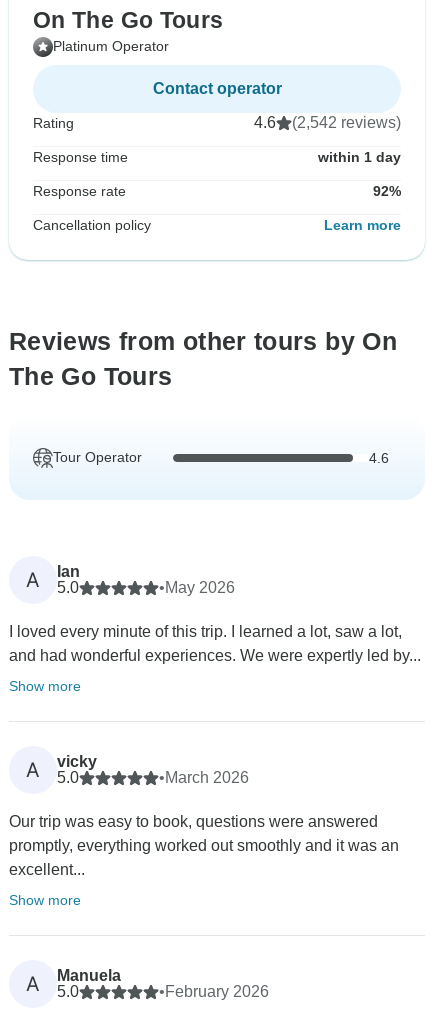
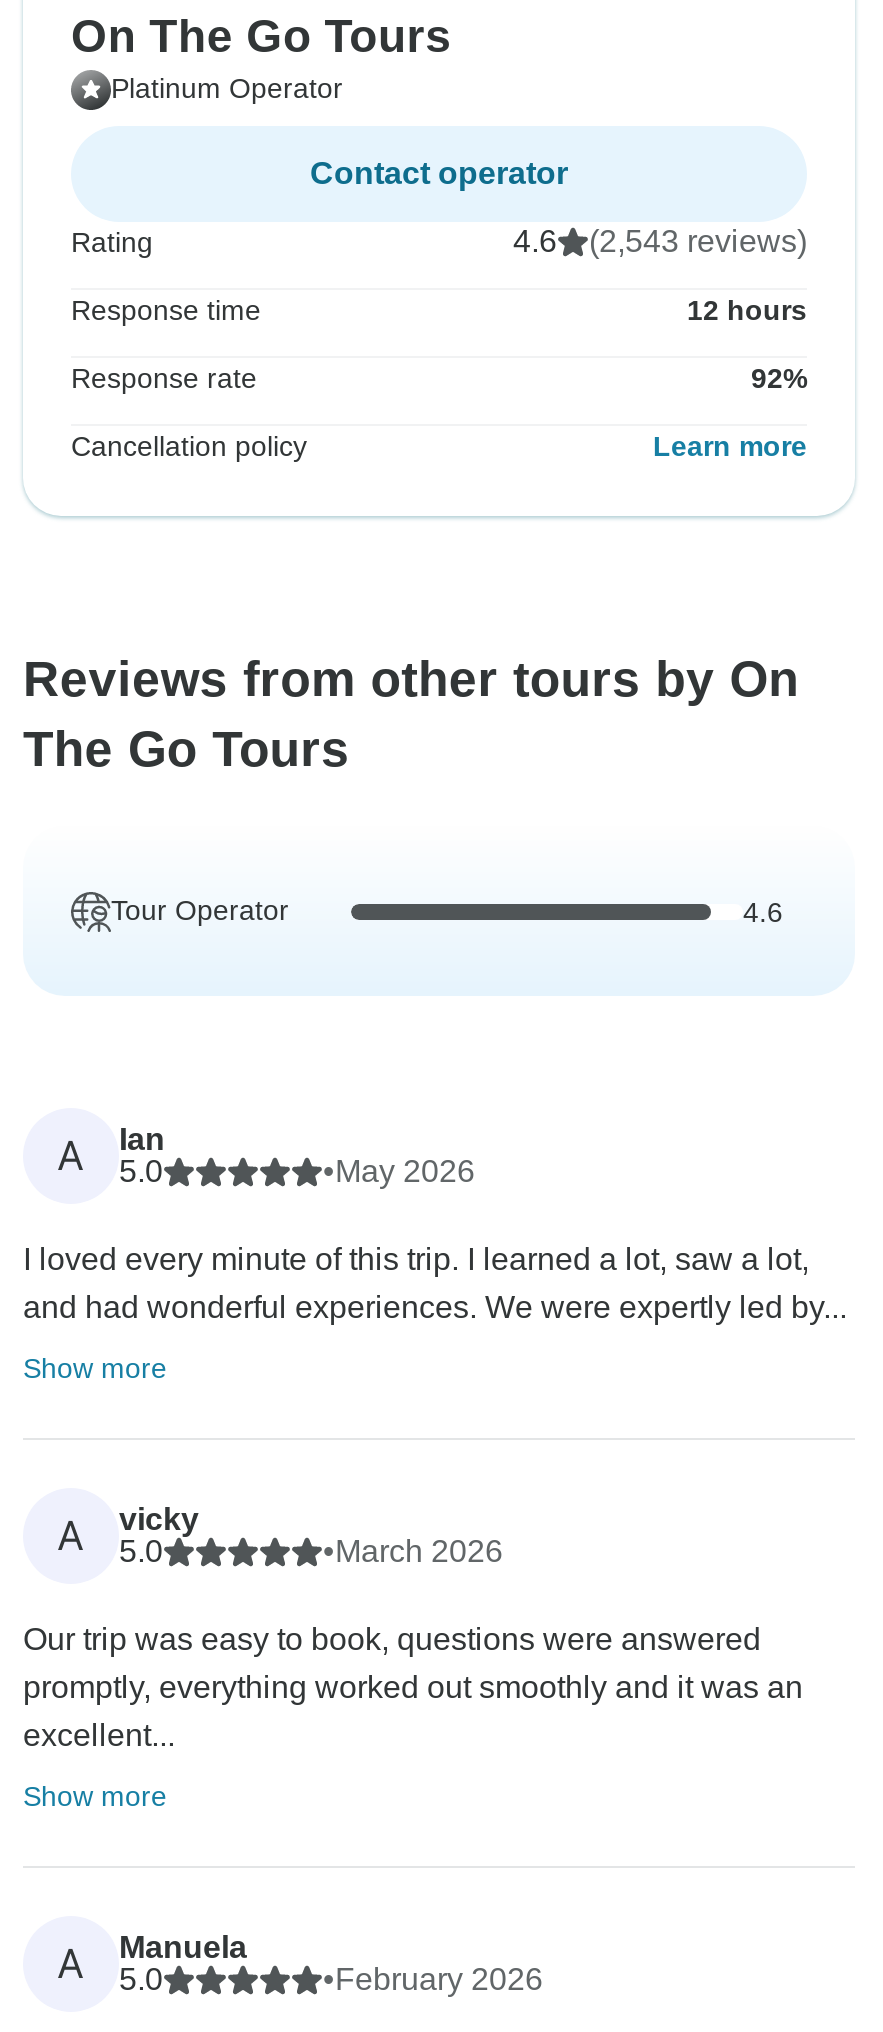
- 4.6 (2,542 reviews)
+ 4.6 (2,543 reviews)

- within 1 day
+ 12 hours
